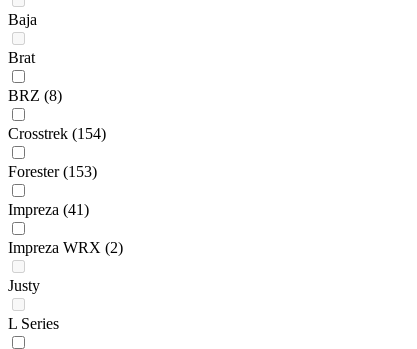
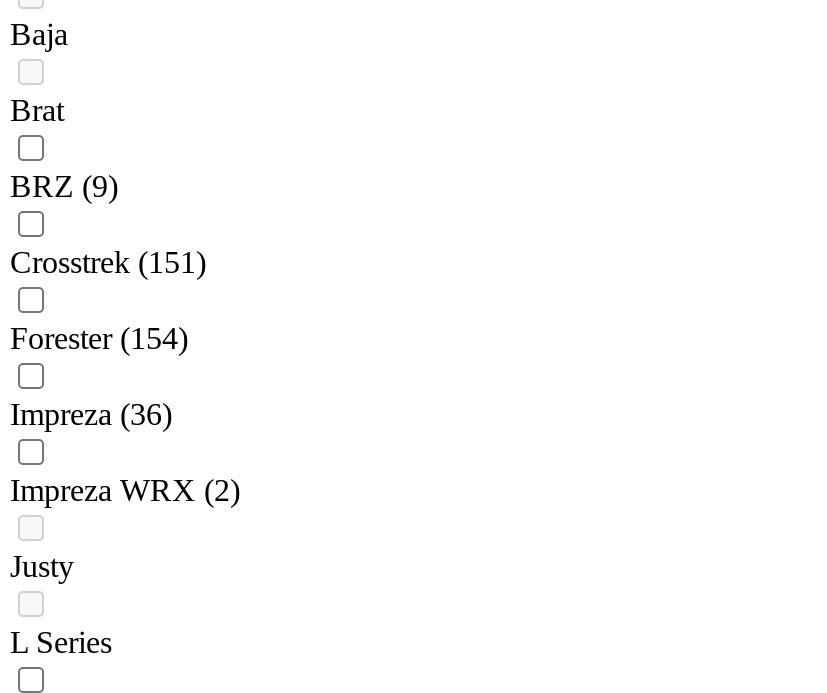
- BRZ (8)
+ BRZ (9)

- Crosstrek (154)
+ Crosstrek (151)

- Forester (153)
+ Forester (154)

- Impreza (41)
+ Impreza (36)
